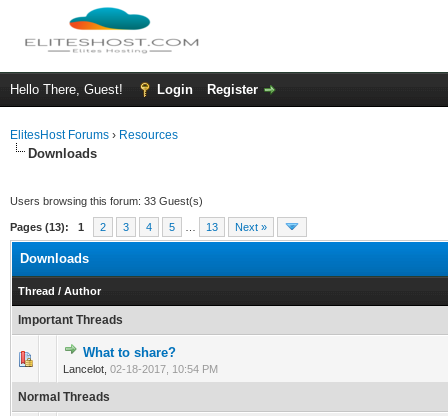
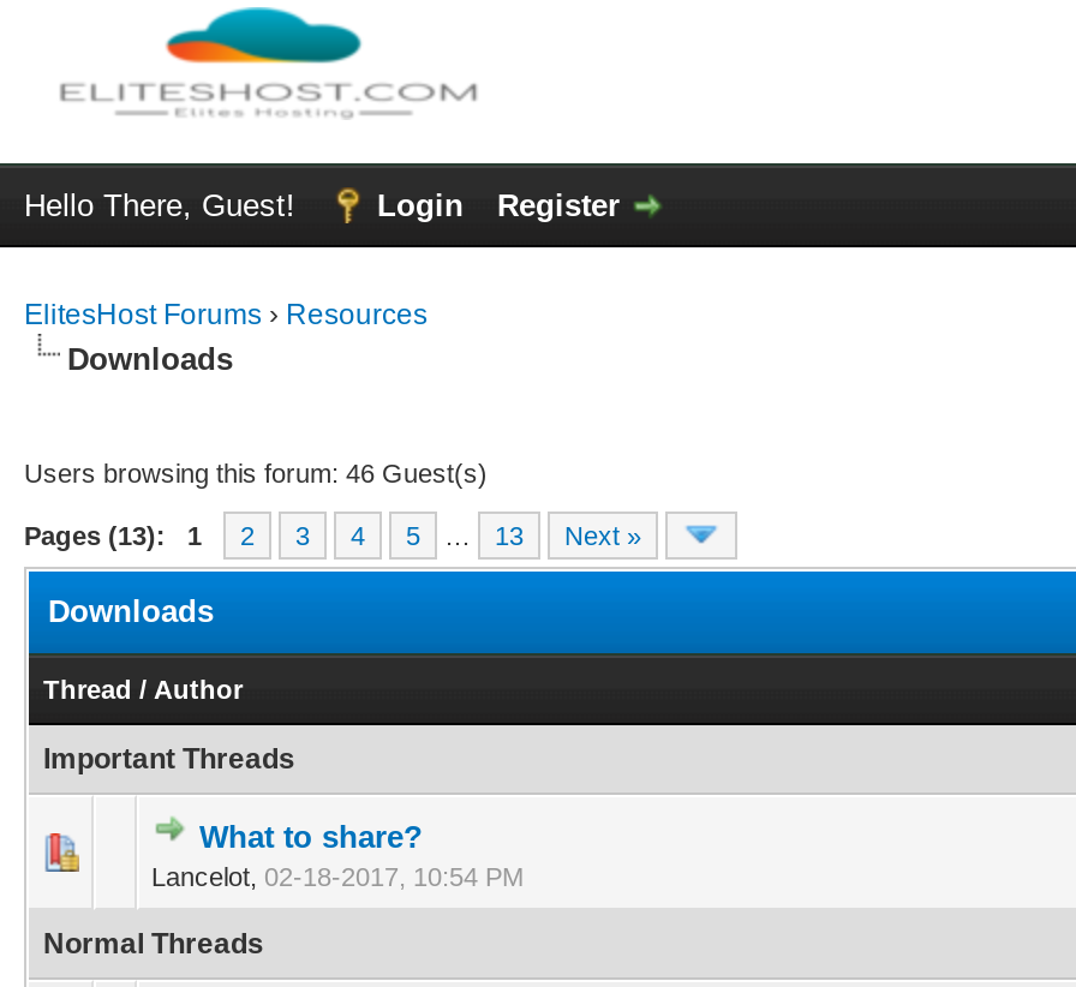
- Users browsing this forum: 33 Guest(s)
+ Users browsing this forum: 46 Guest(s)
